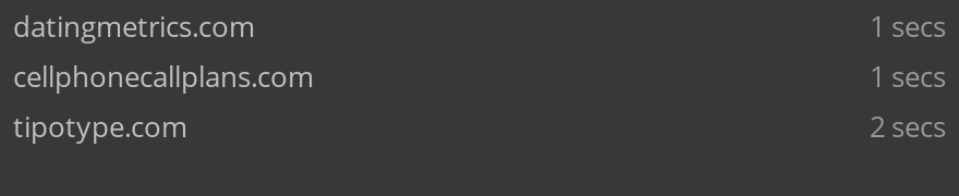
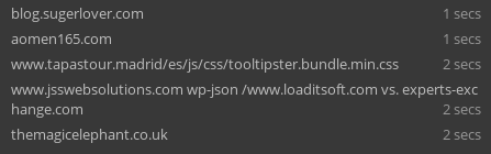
- datingmetrics.com
+ blog.sugerlover.com

- cellphonecallplans.com
+ aomen165.com

- tipotype.com
+ www.tapastour.madrid/es/js/css/tooltipster.bundle.min.css
+ 2 secs
+ www.jsswebsolutions.com wp-json /www.loaditsoft.com vs. experts-exc
+ hange.com
+ 2 secs
+ themagicelephant.co.uk
